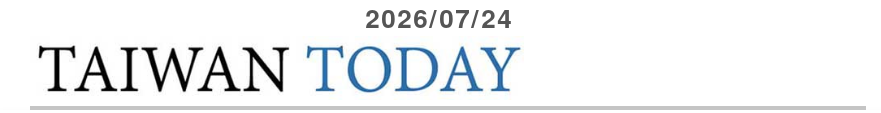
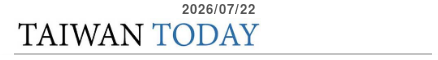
- 2026/07/24
+ 2026/07/22
